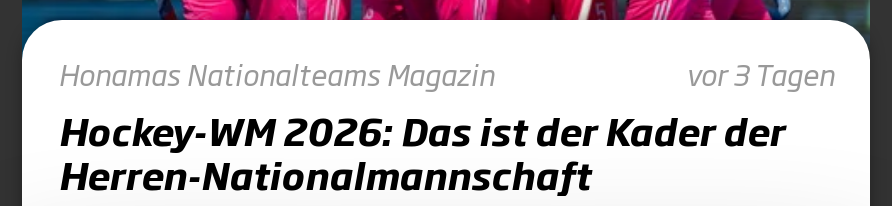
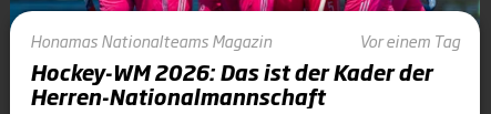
- vor 3 Tagen
+ Vor einem Tag
